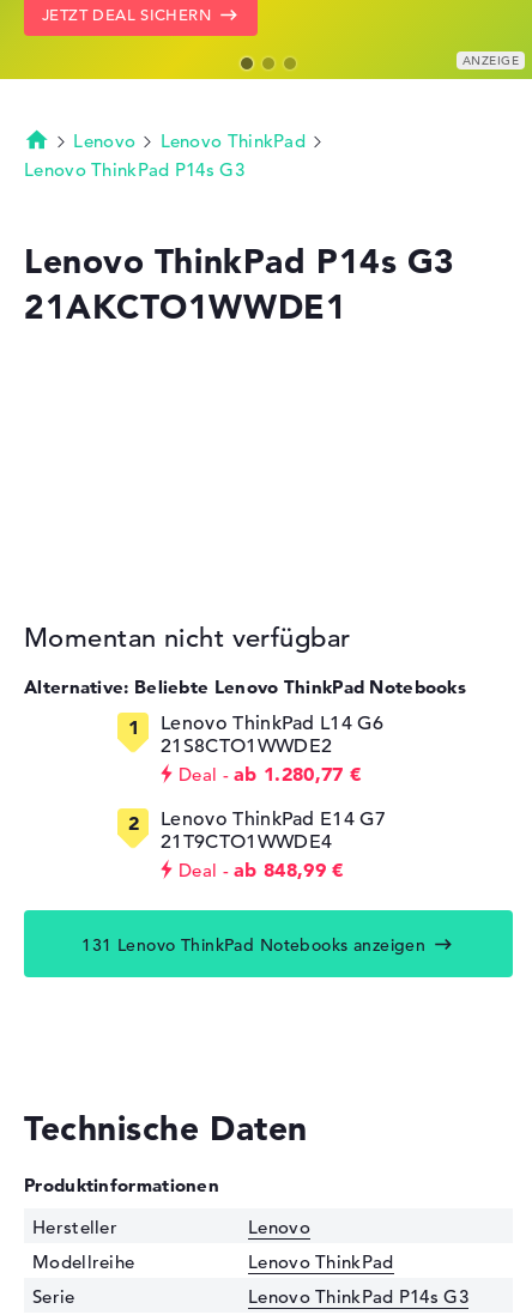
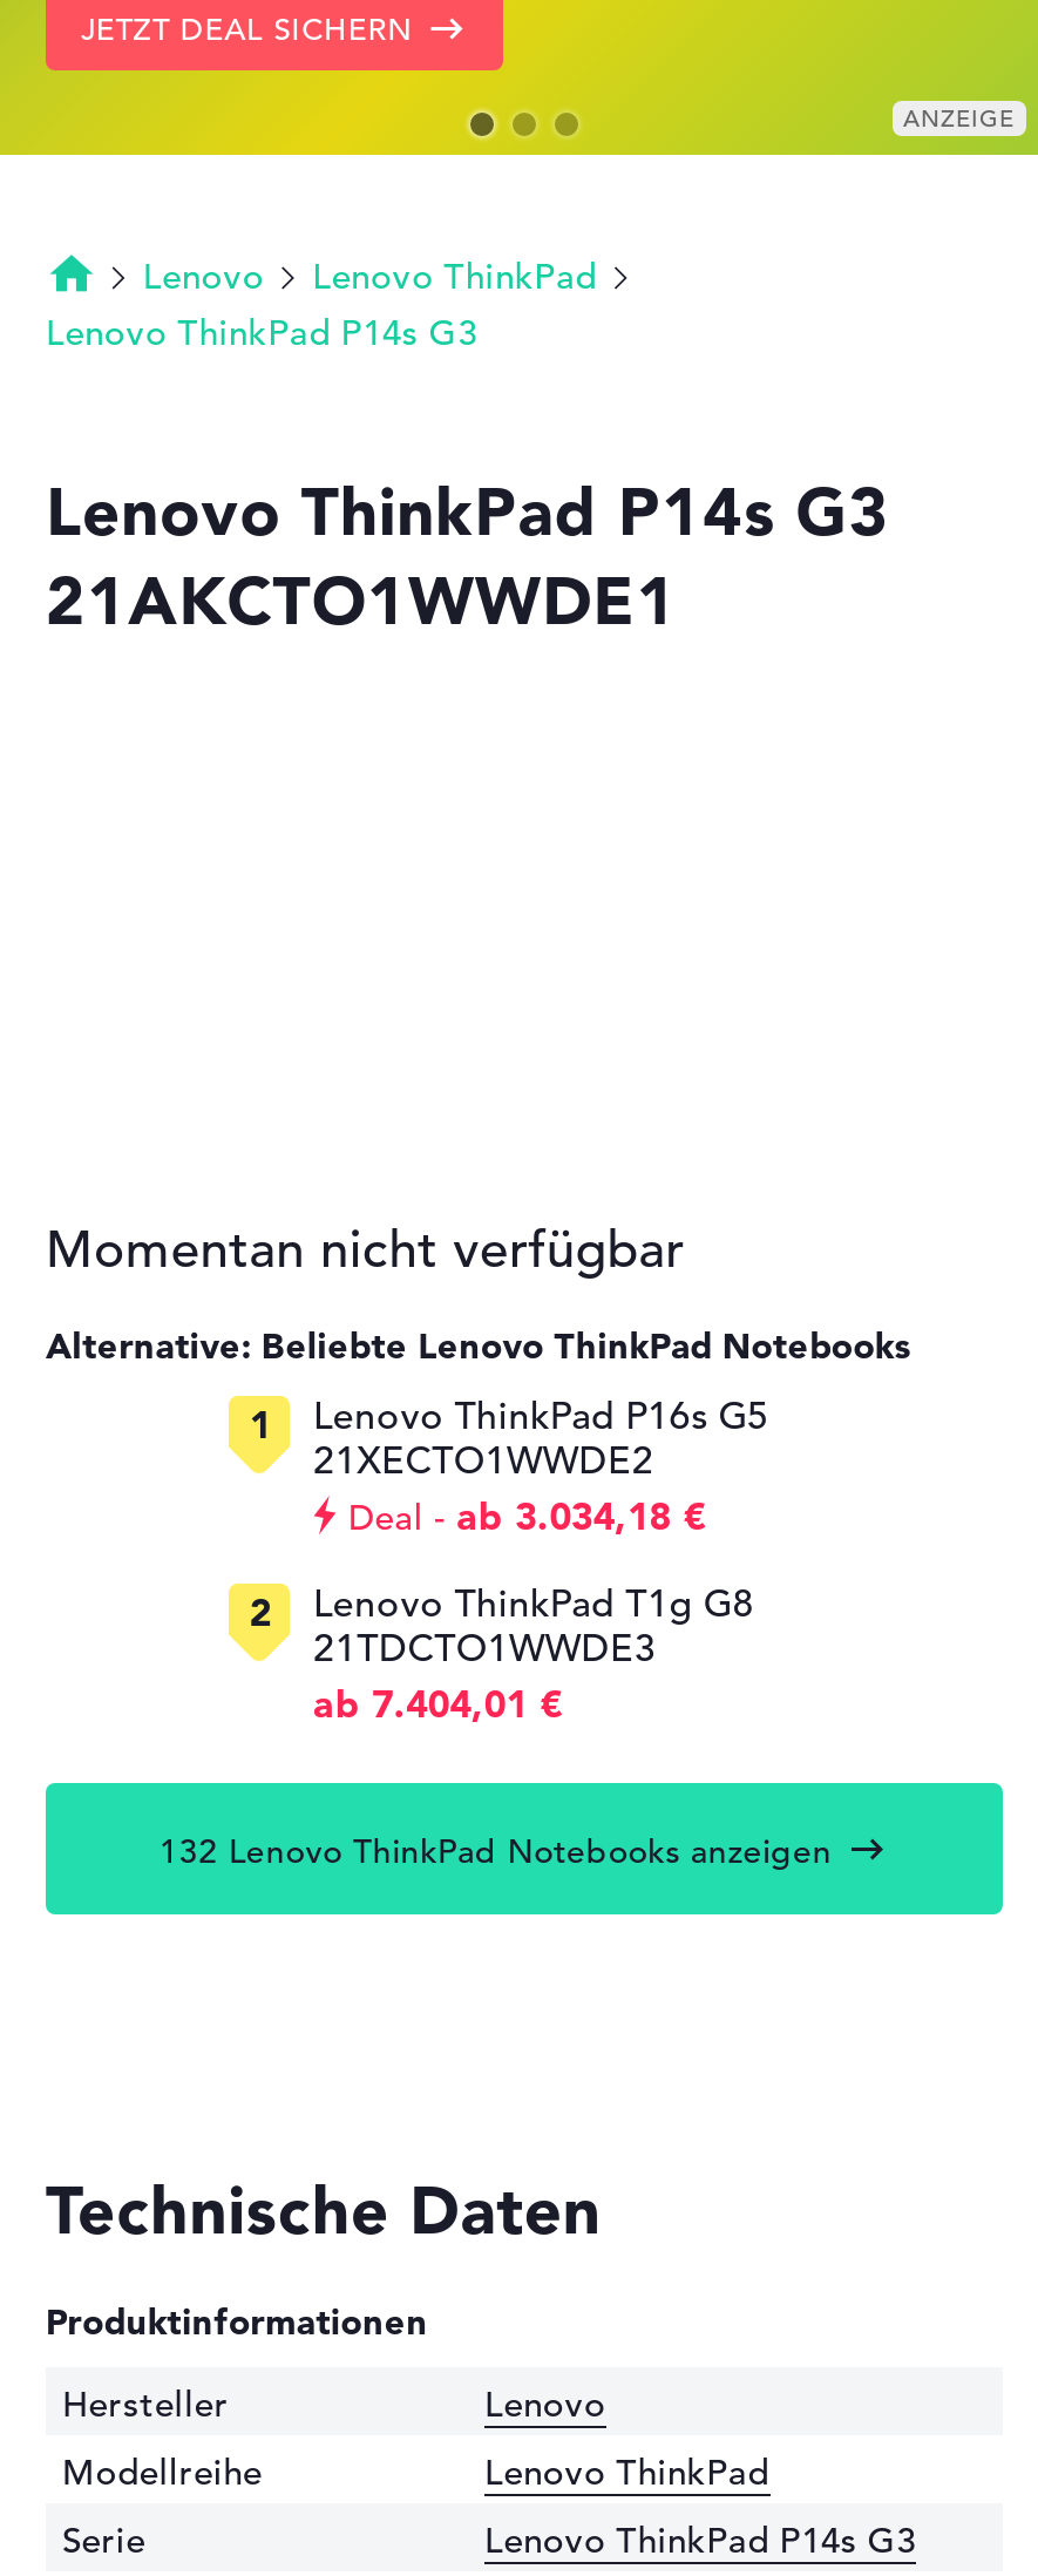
- Lenovo ThinkPad L14 G6
- 21S8CTO1WWDE2
+ Lenovo ThinkPad P16s G5
+ 21XECTO1WWDE2

- Deal ab 1.280,77 €
+ Deal ab 3.034,18 €

- Lenovo ThinkPad E14 G7
- 21T9CTO1WWDE4
- Deal
- ab 848,99 €
+ Lenovo ThinkPad T1g G8
+ 21TDCTO1WWDE3
+ ab 7.404,01 €

- 131 Lenovo ThinkPad Notebooks anzeigen
+ 132 Lenovo ThinkPad Notebooks anzeigen
